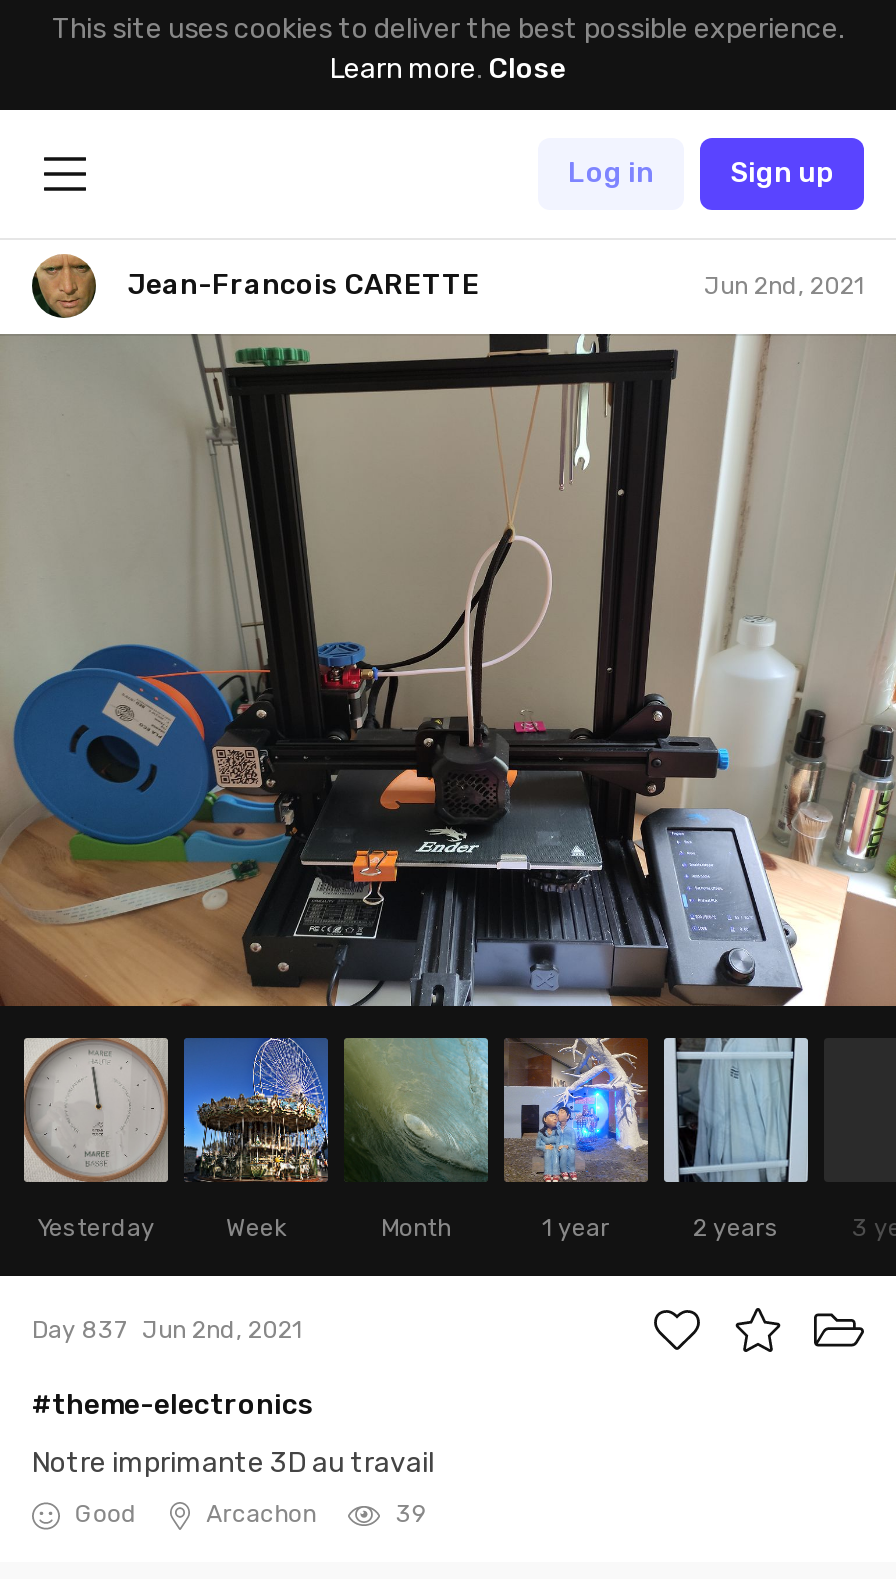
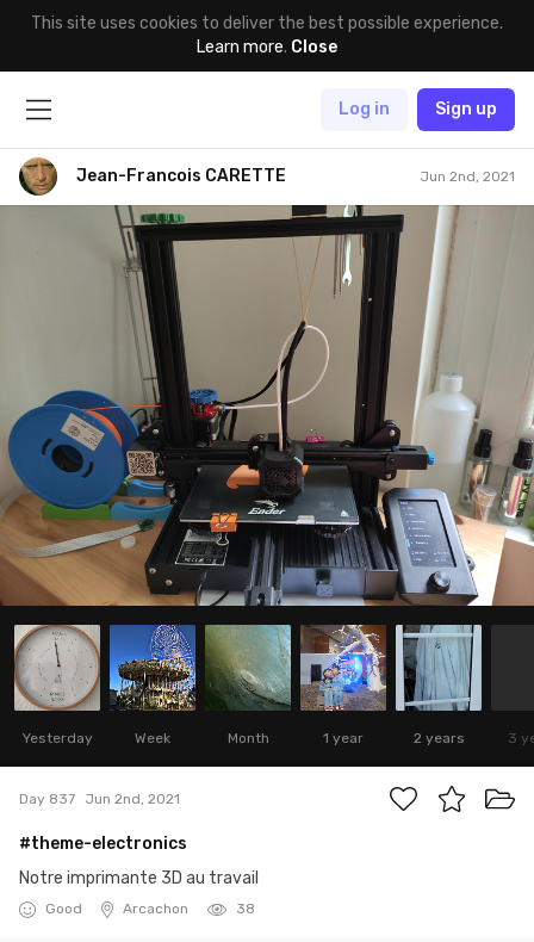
- 39
+ 38
